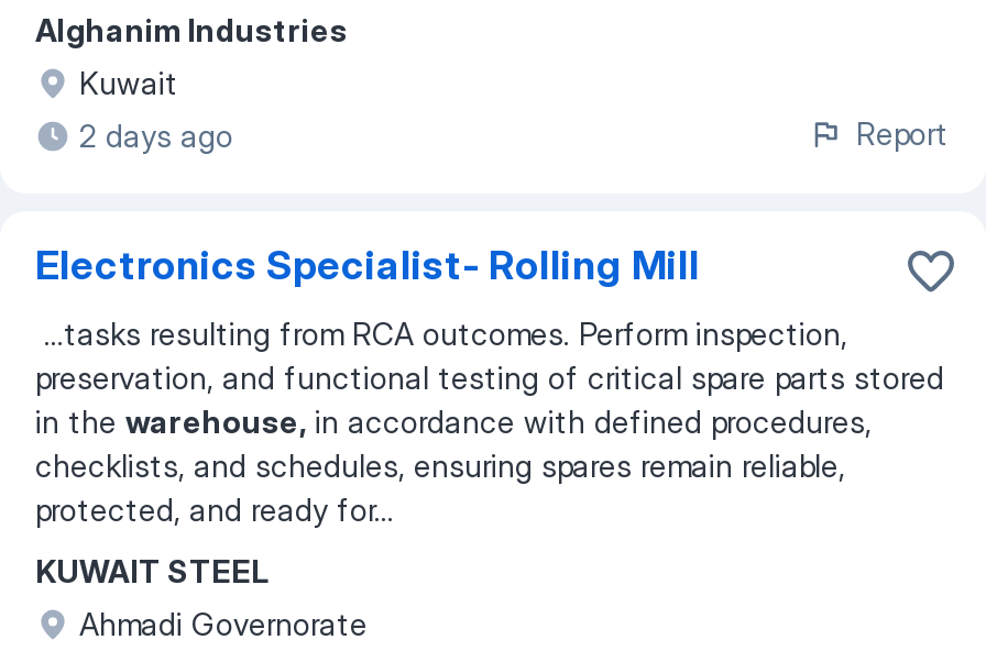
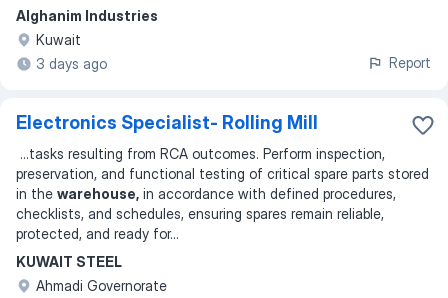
- 2 days ago
+ 3 days ago
